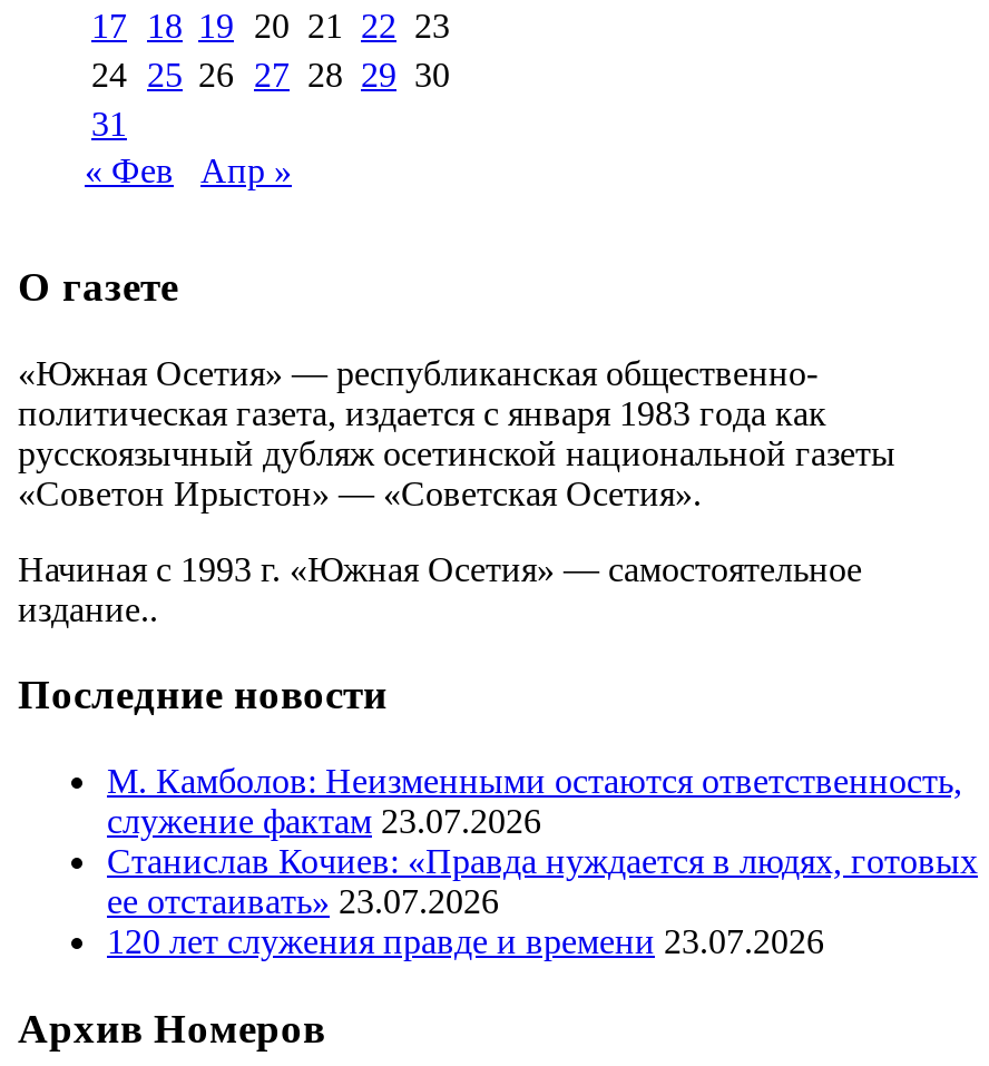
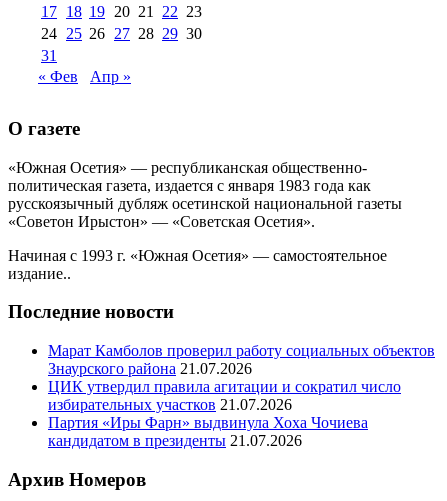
- М. Камболов: Неизменными остаются ответственность,
- служение фактам 23.07.2026
- Станислав Кочиев: «Правда нуждается в людях, готовых
- ее отстаивать» 23.07.2026
- 120 лет служения правде и времени 23.07.2026
+ Марат Камболов проверил работу социальных объектов
+ Знаурского района 21.07.2026
+ ЦИК утвердил правила агитации и сократил число
+ избирательных участков 21.07.2026
+ Партия «Иры Фарн» выдвинула Хоха Чочиева
+ кандидатом в президенты 21.07.2026
